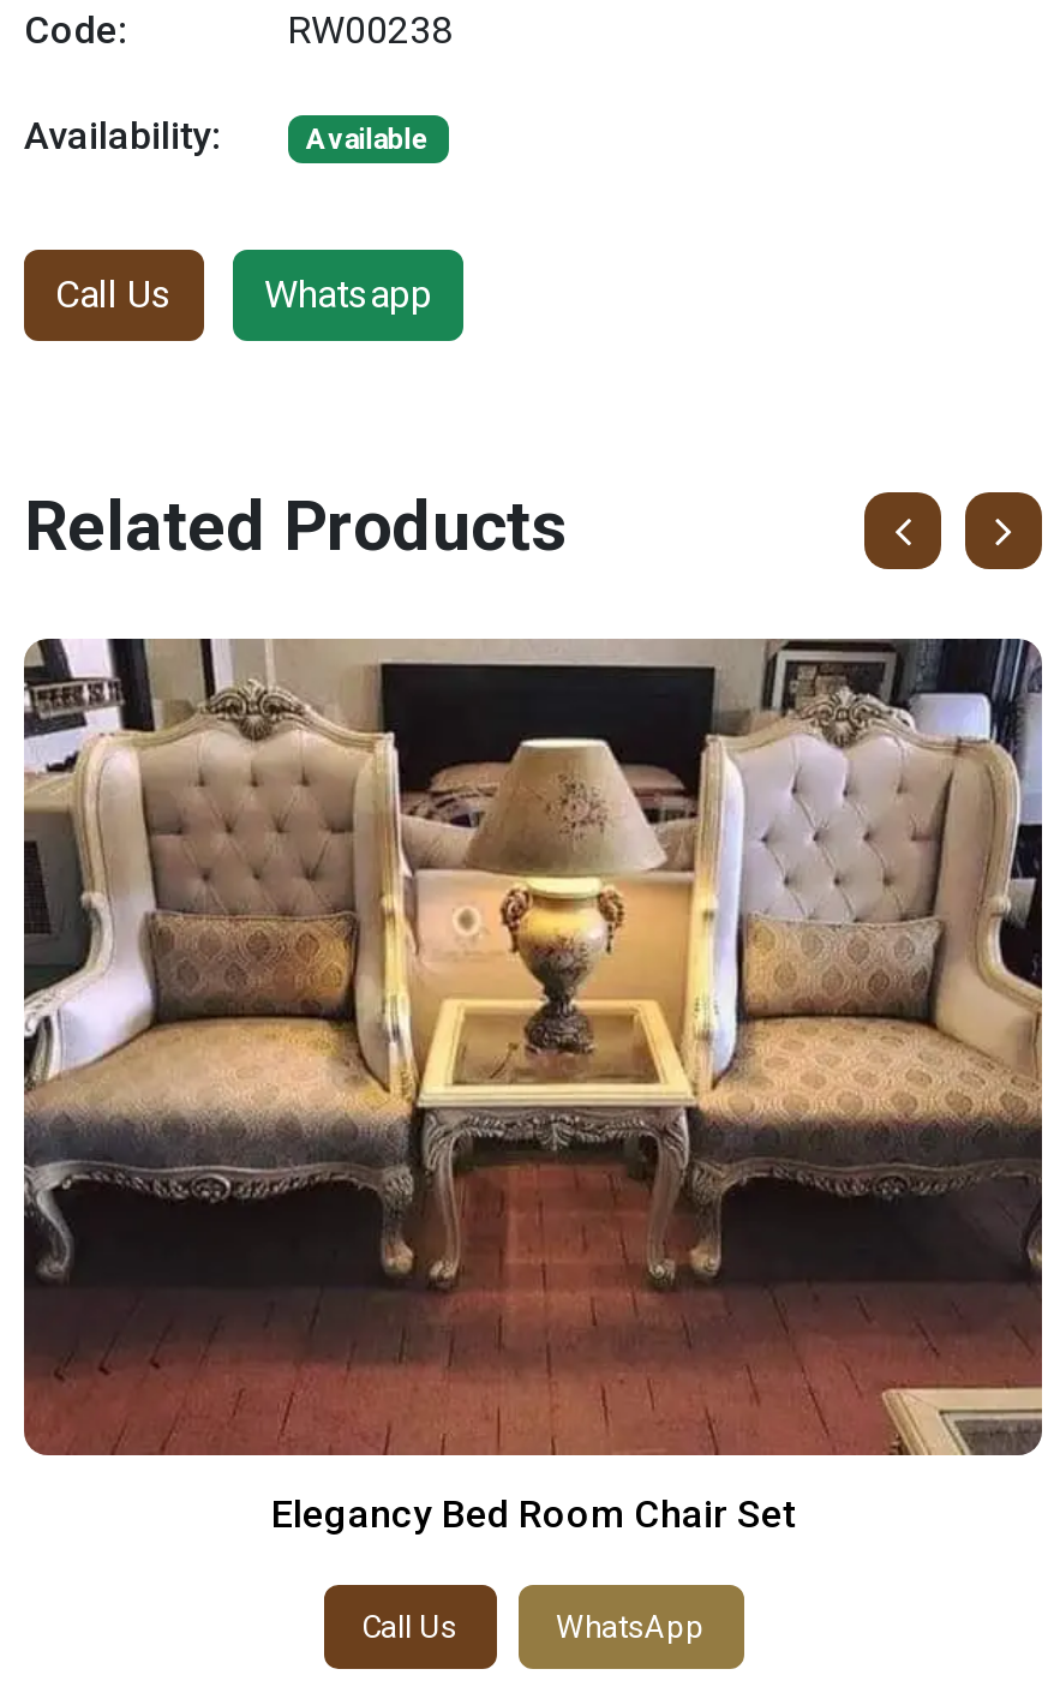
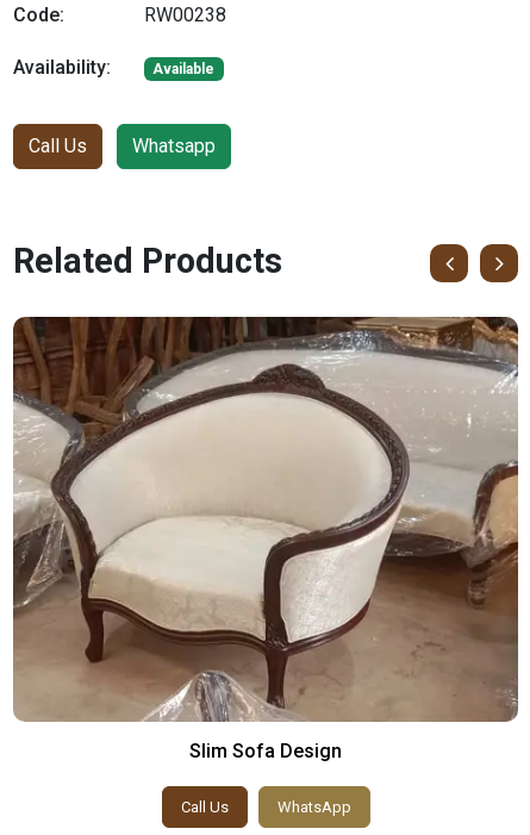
- [image]
- Elegancy Bed Room Chair Set
+ [image]
+ Slim Sofa Design
